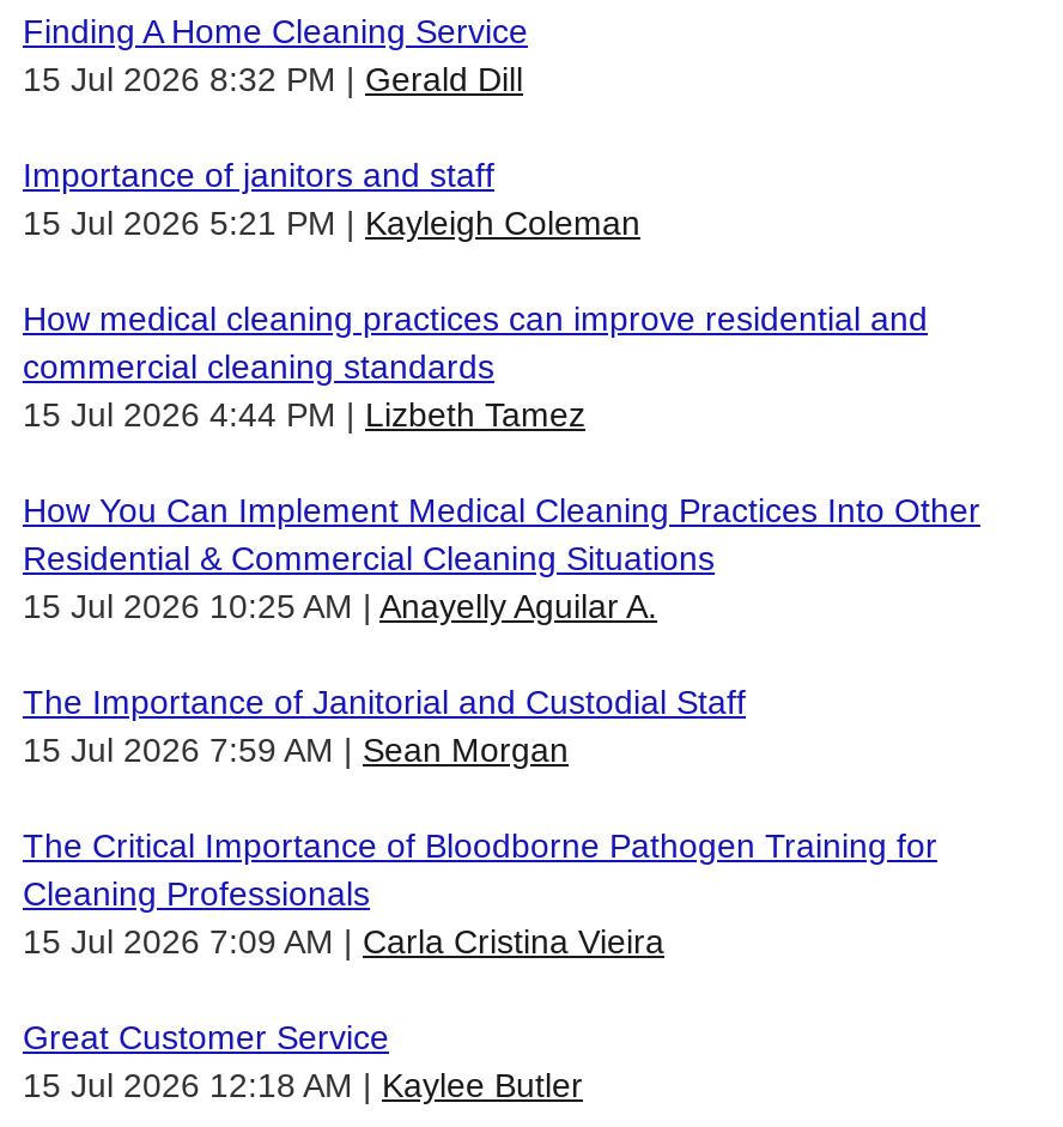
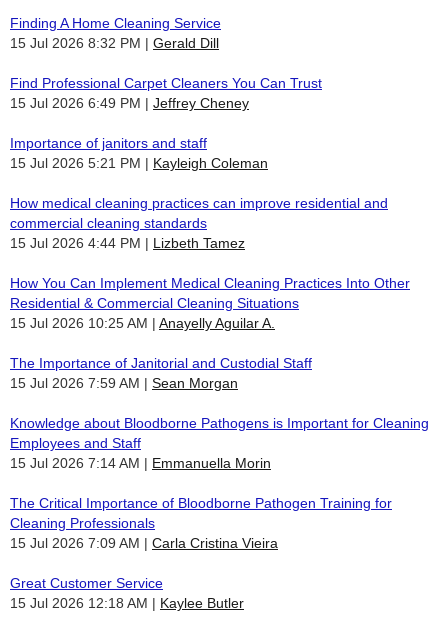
+ Find Professional Carpet Cleaners You Can Trust
+ 15 Jul 2026 6:49 PM
+ Jeffrey Cheney

+ Knowledge about Bloodborne Pathogens is Important for Cleaning
+ Employees and Staff
+ 15 Jul 2026 7:14 AM
+ Emmanuella Morin
